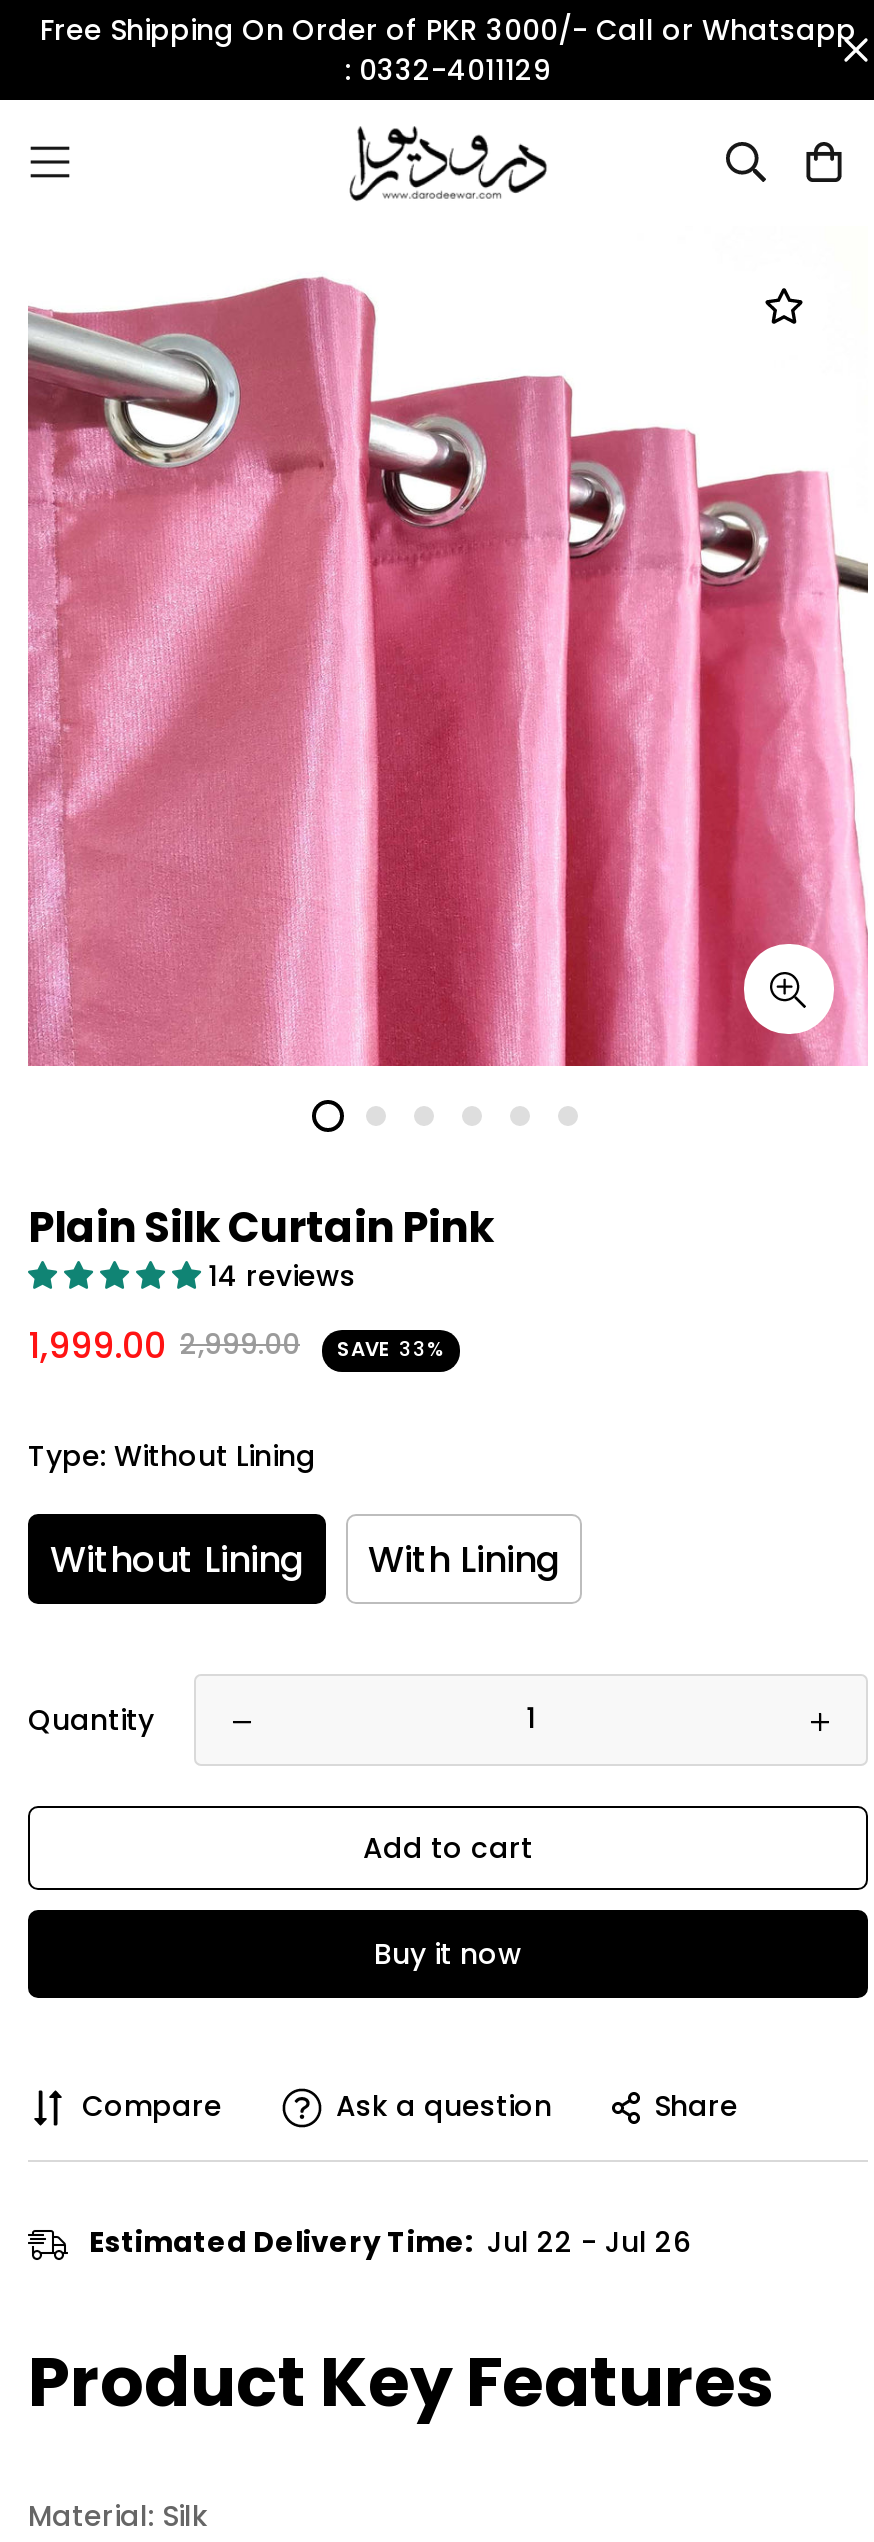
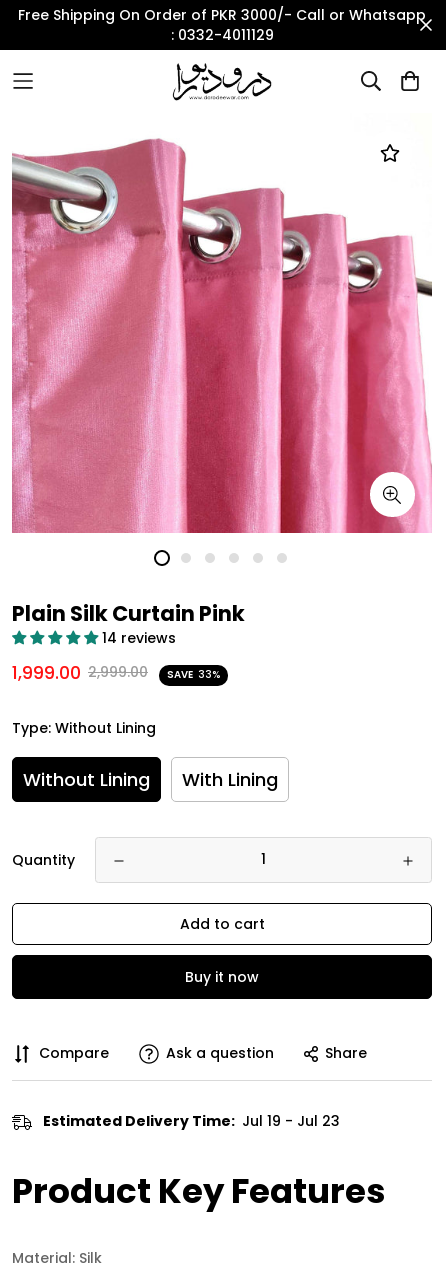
- Estimated Delivery Time: Jul 22 - Jul 26
+ Estimated Delivery Time: Jul 19 - Jul 23
